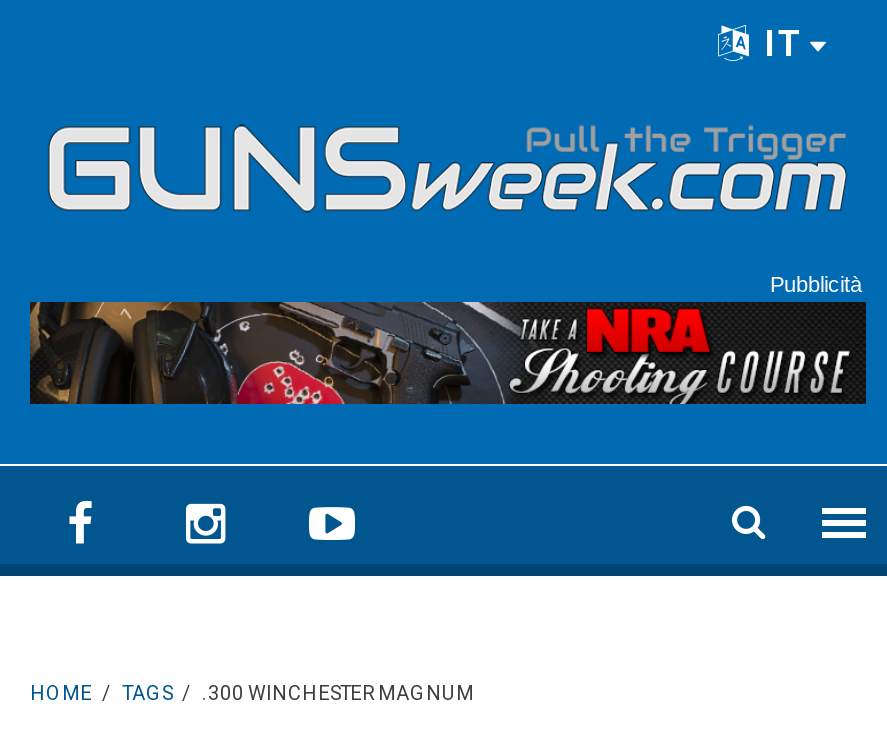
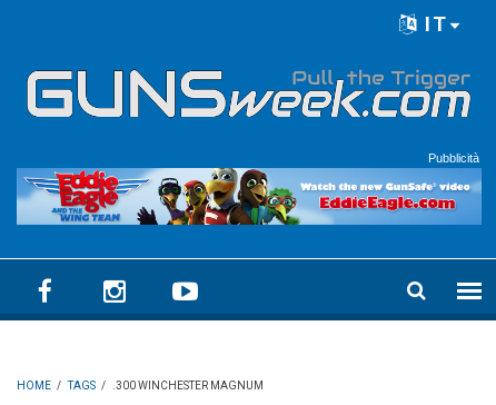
- [image]
+ [image]
